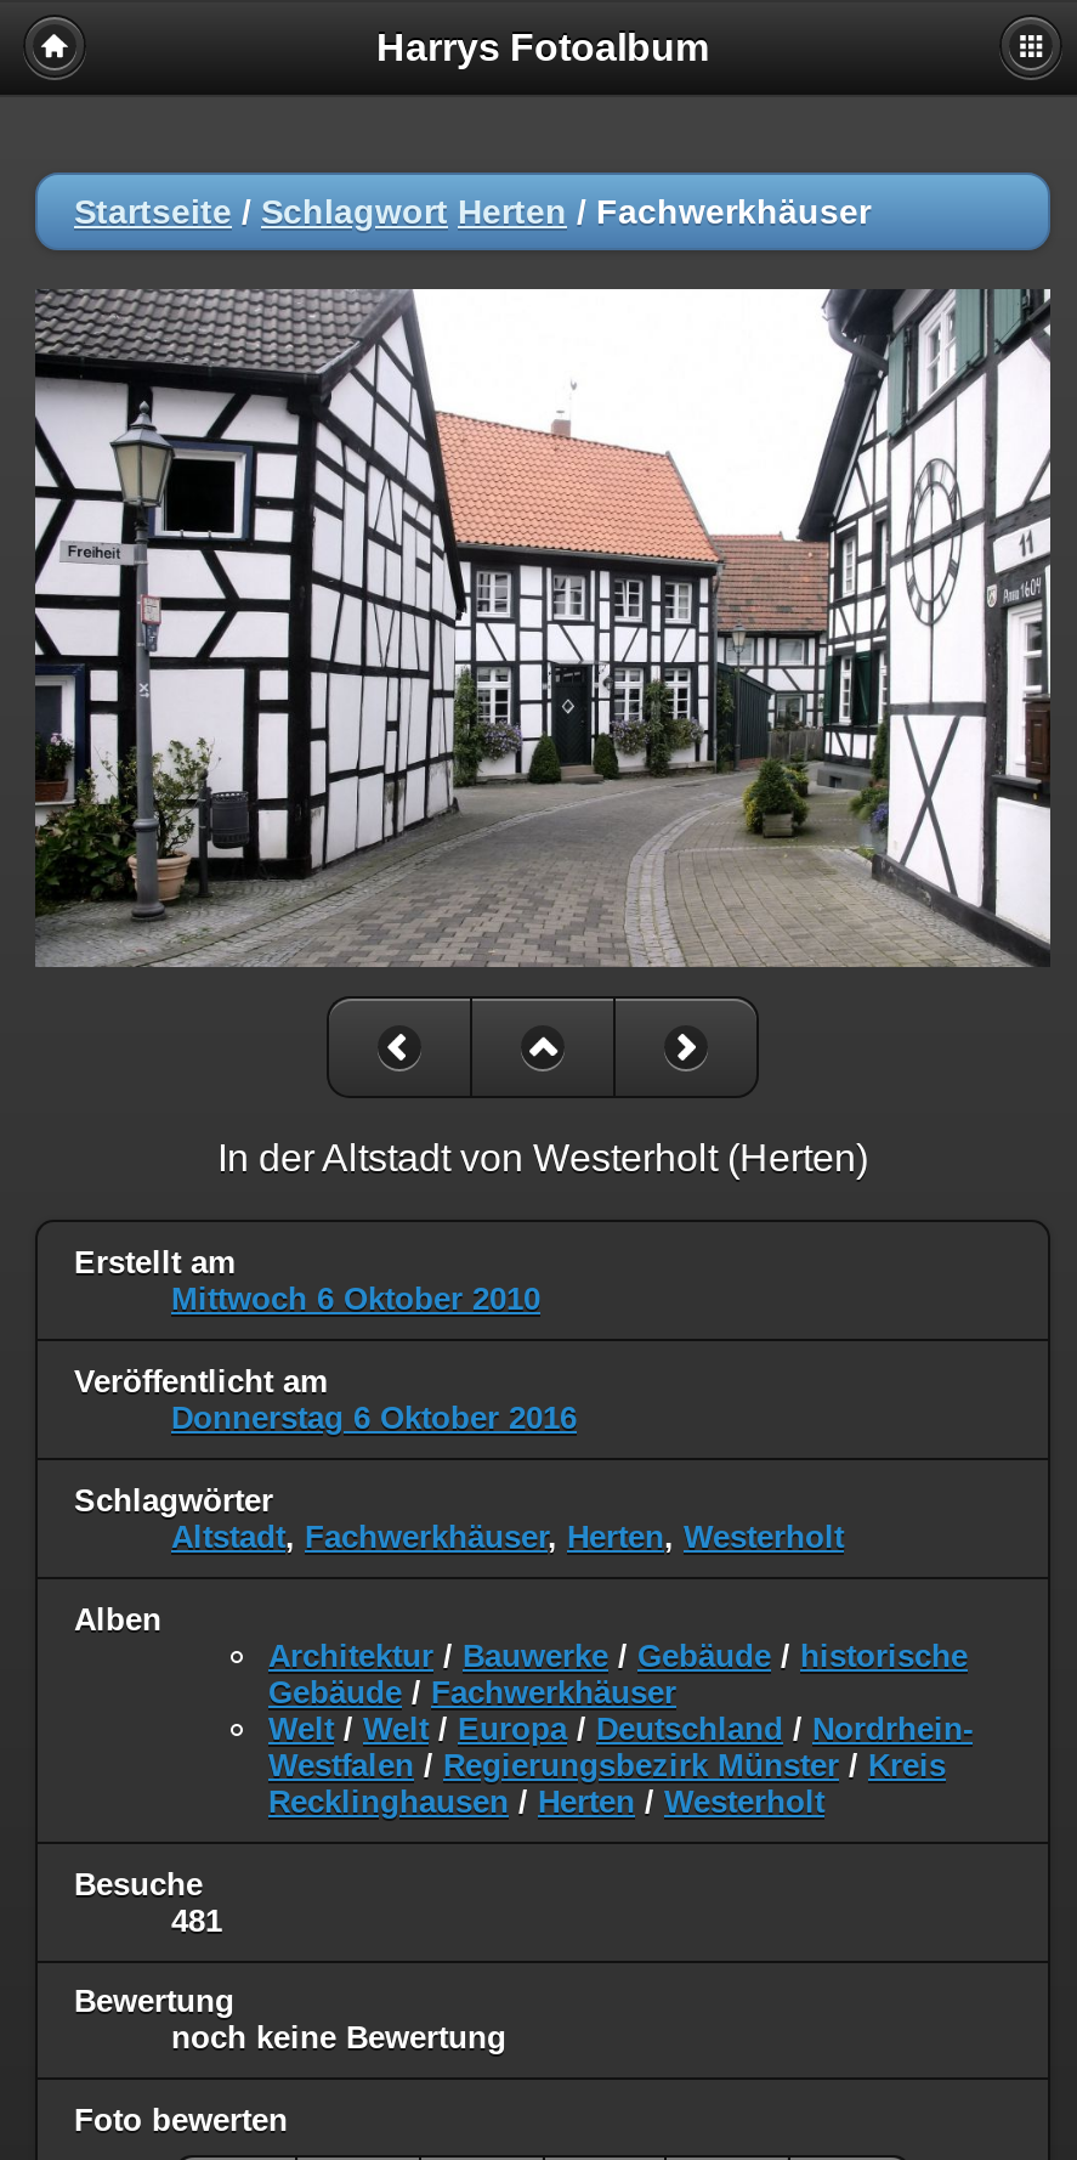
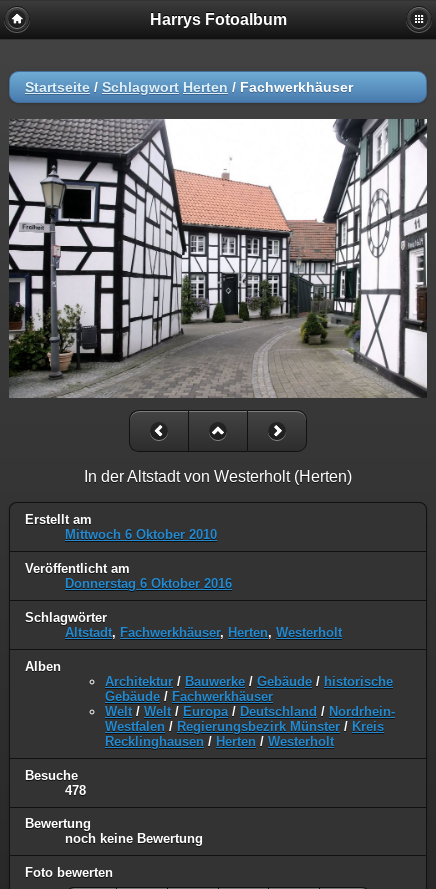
- 481
+ 478
